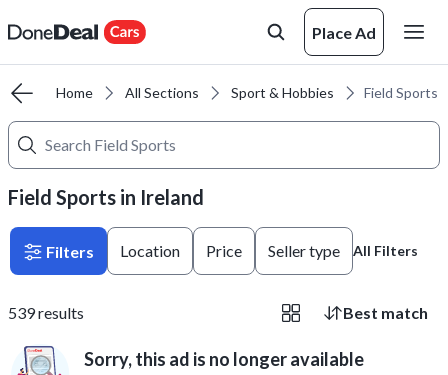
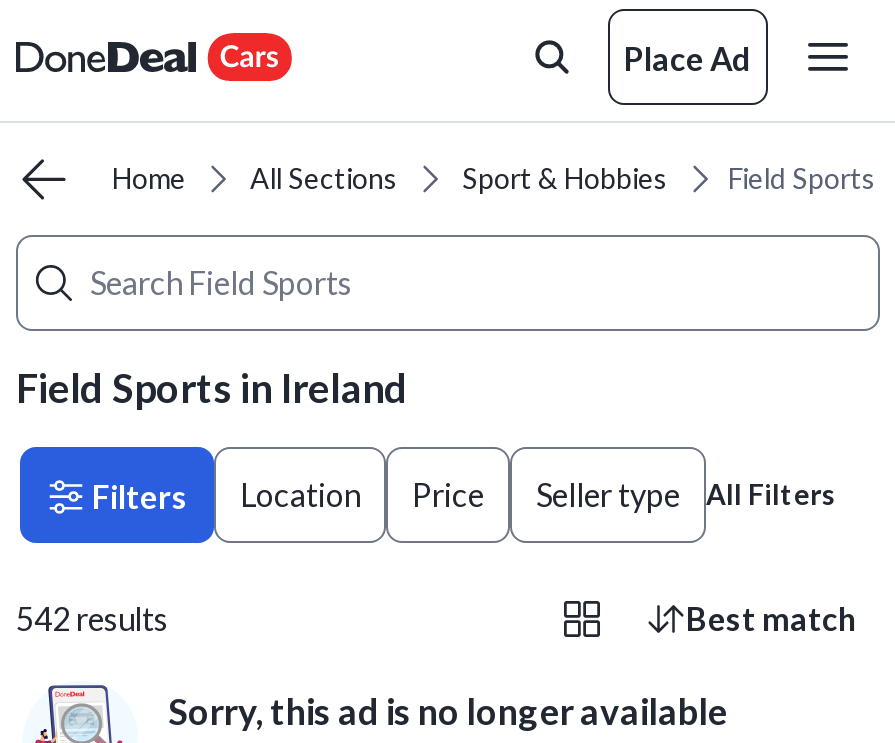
- 539 results
+ 542 results
